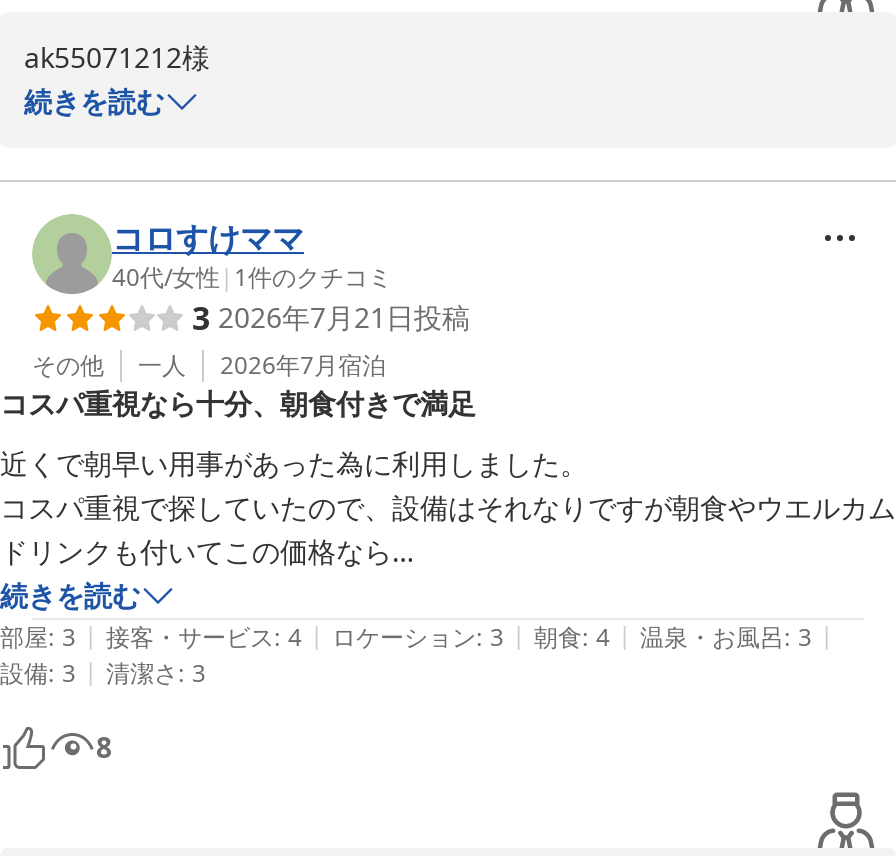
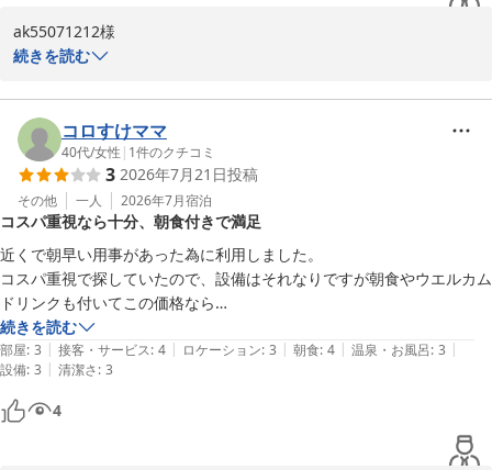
- 8
+ 4
